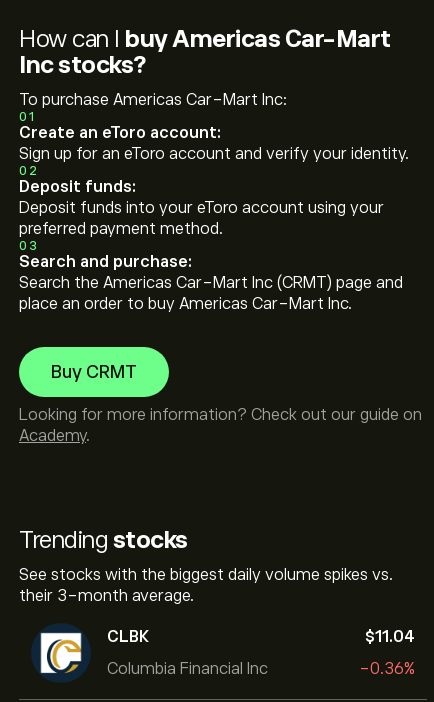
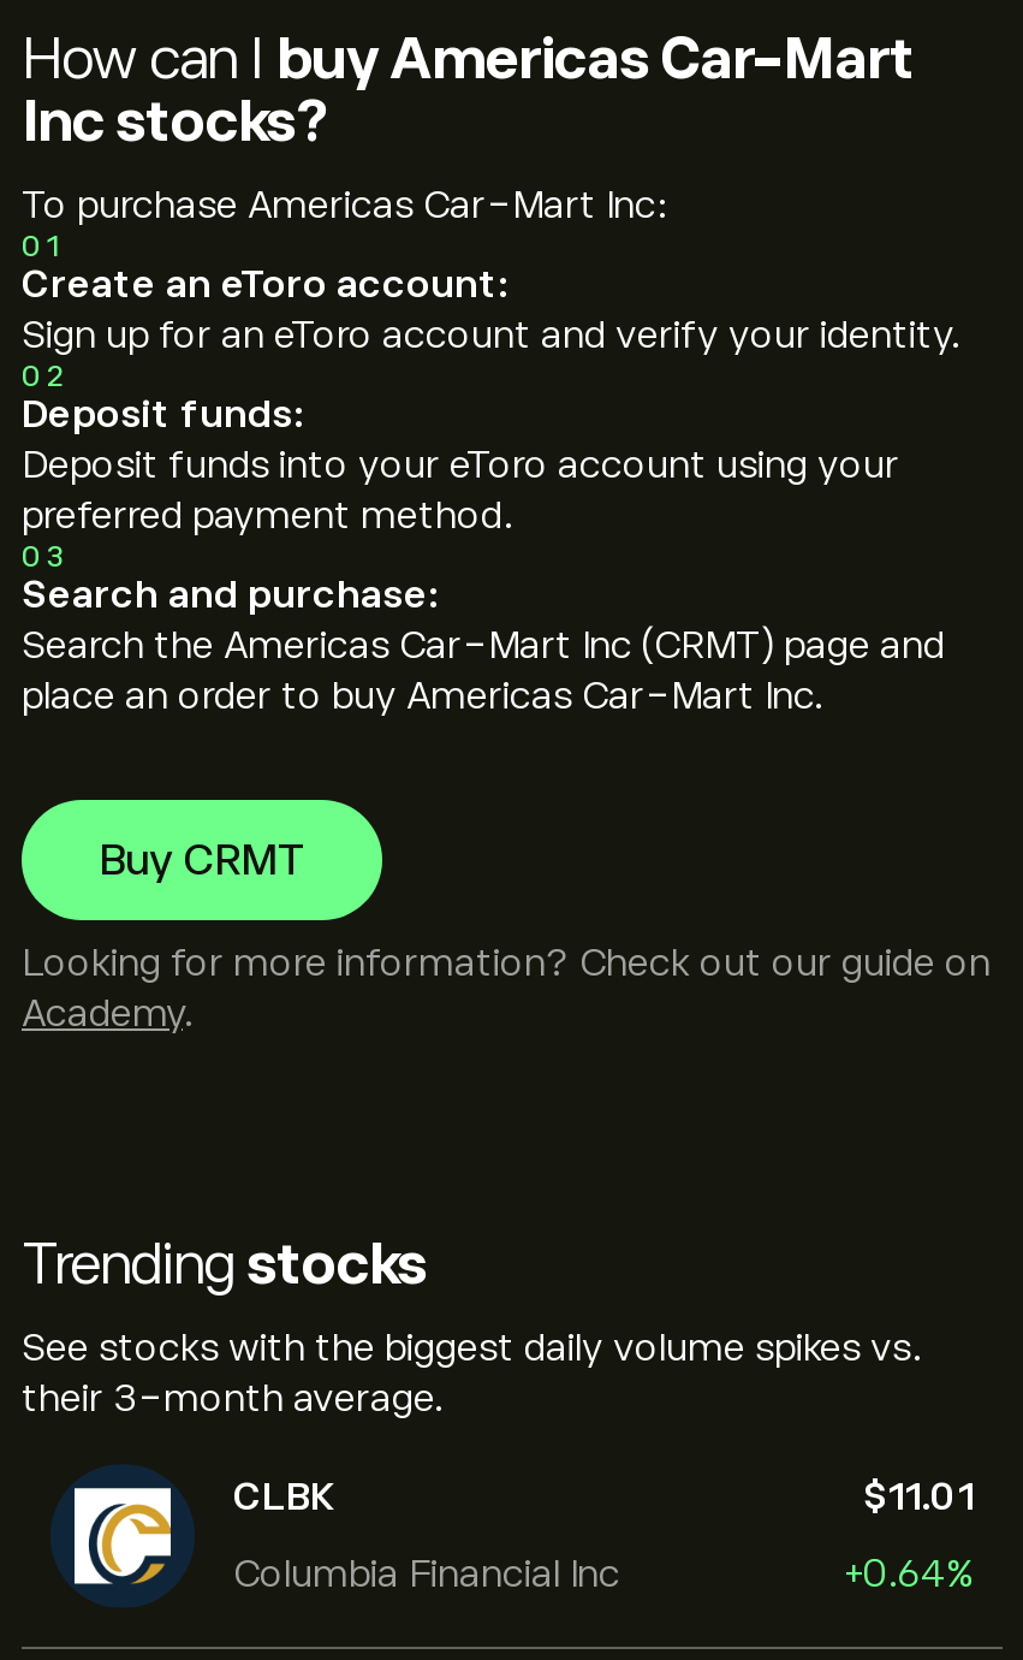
- $11.04
+ $11.01

- -0.36%
+ +0.64%
